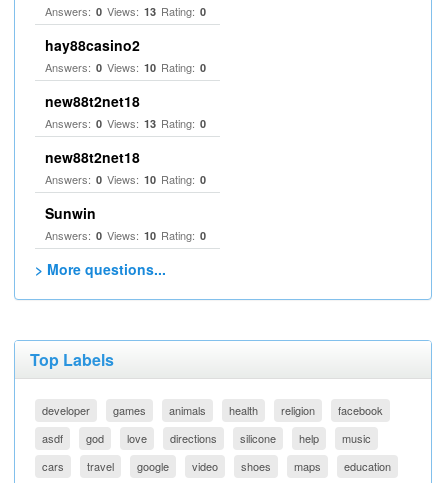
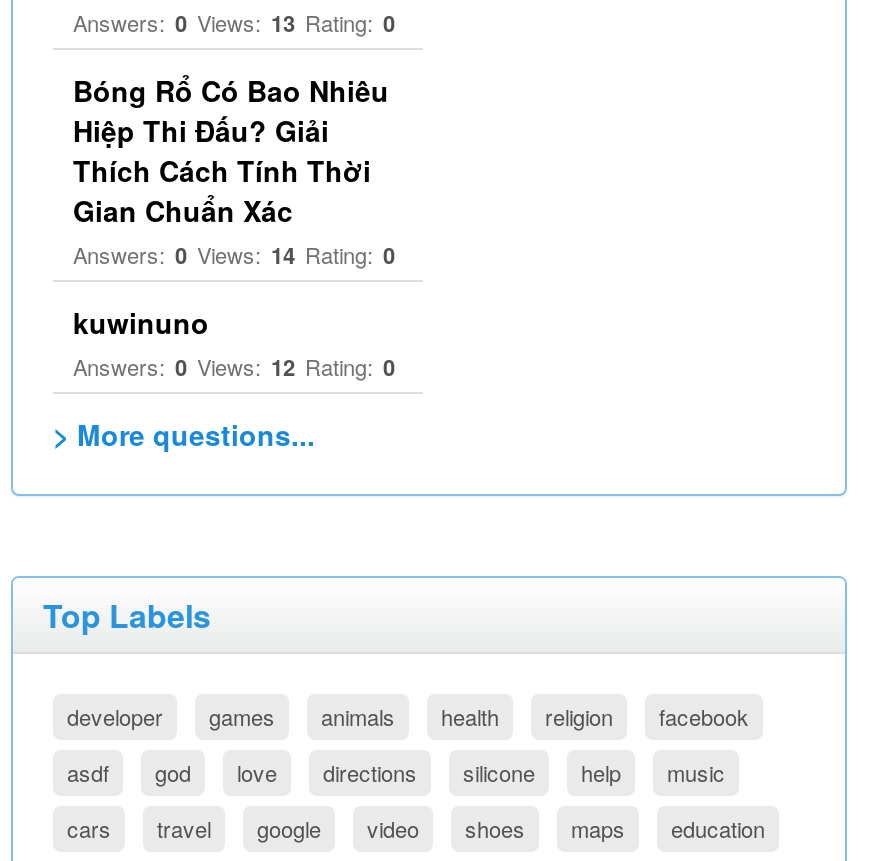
- hay88casino2
- Answers: 0 Views: 10 Rating: 0
- new88t2net18
- Answers: 0 Views: 13 Rating: 0
- new88t2net18
- Answers: 0 Views: 10 Rating: 0
- Sunwin
- Answers: 0 Views: 10 Rating: 0
+ Bóng Rổ Có Bao Nhiêu
+ Hiệp Thi Đấu? Giải
+ Thích Cách Tính Thời
+ Gian Chuẩn Xác
+ Answers: 0 Views: 14 Rating: 0
+ kuwinuno
+ Answers: 0 Views: 12 Rating: 0
